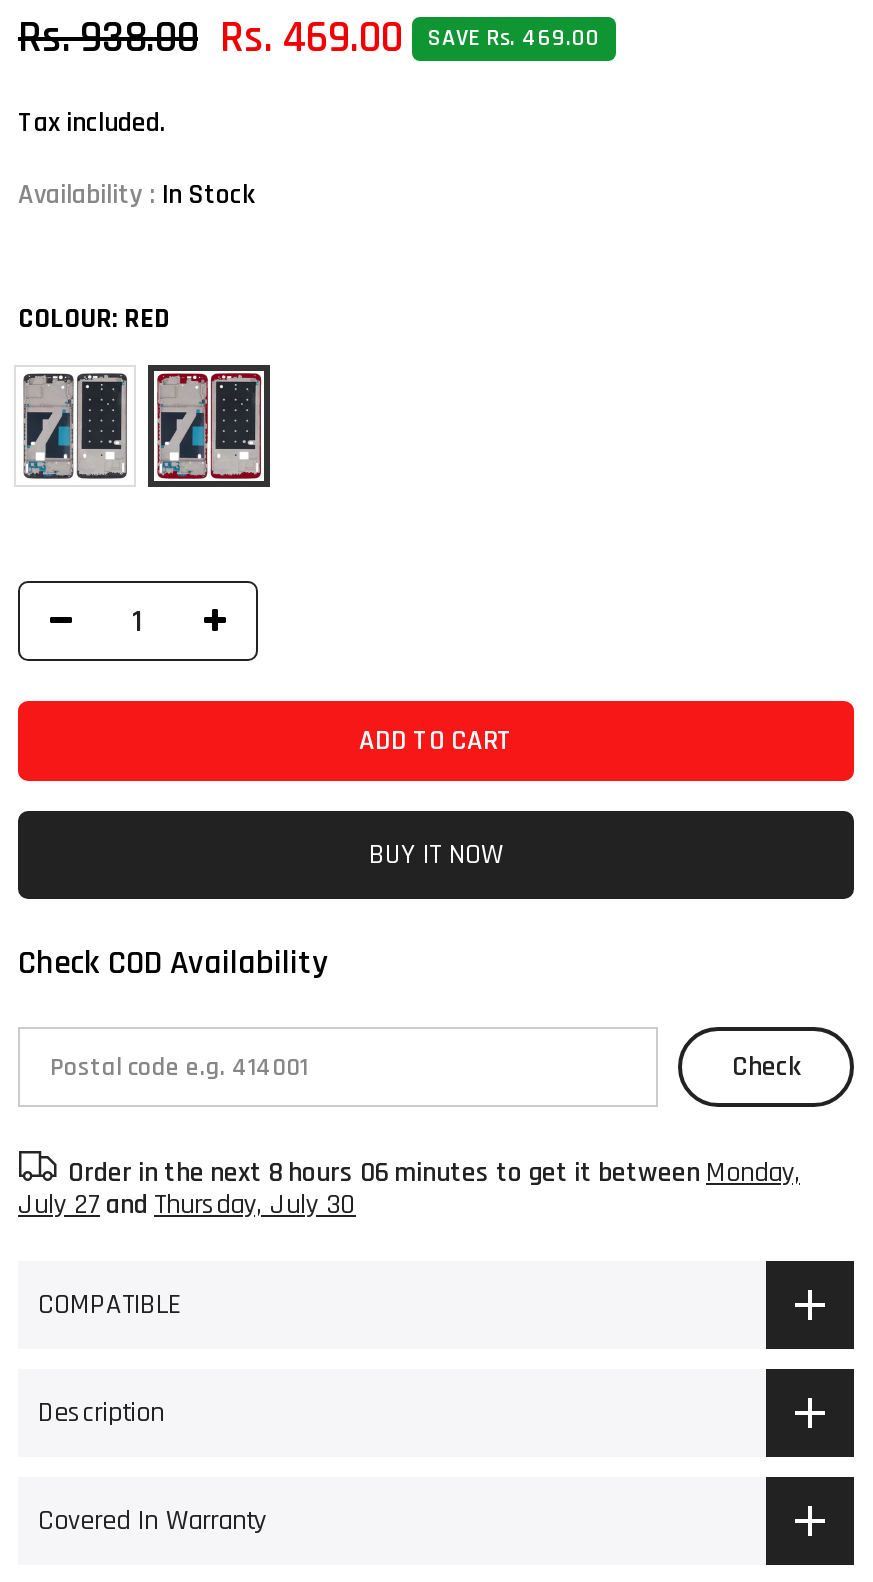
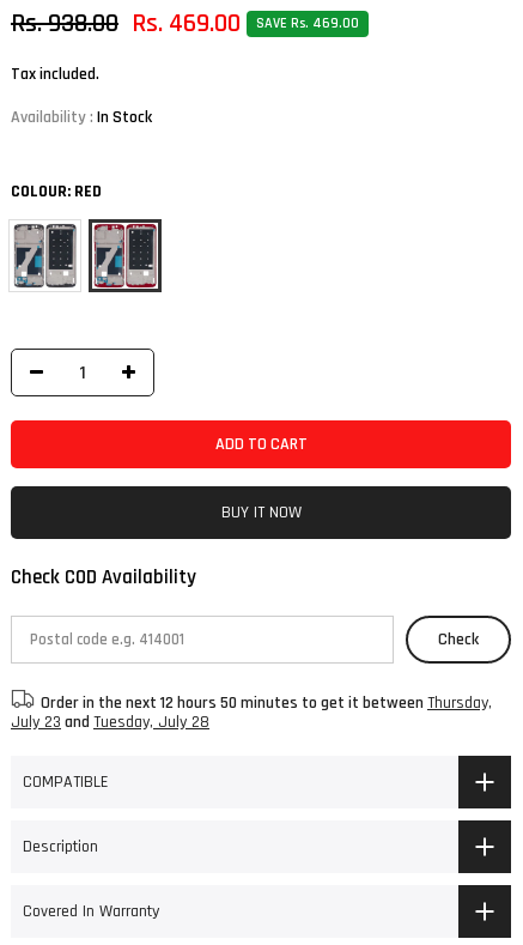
- Order in the next 8 hours 06 minutes to get it between Monday,
+ Order in the next 12 hours 50 minutes to get it between Thursday,

- July 27 and Thursday, July 30
+ July 23 and Tuesday, July 28
